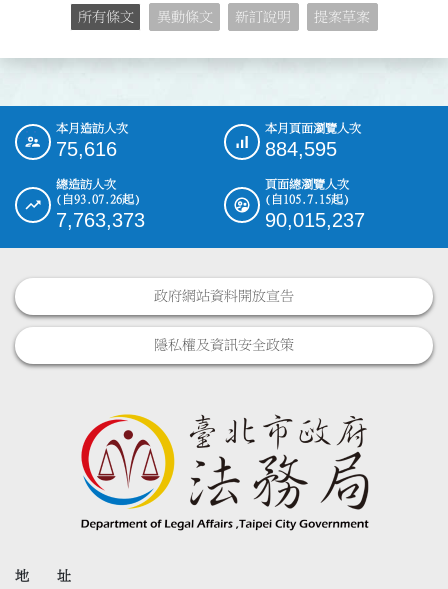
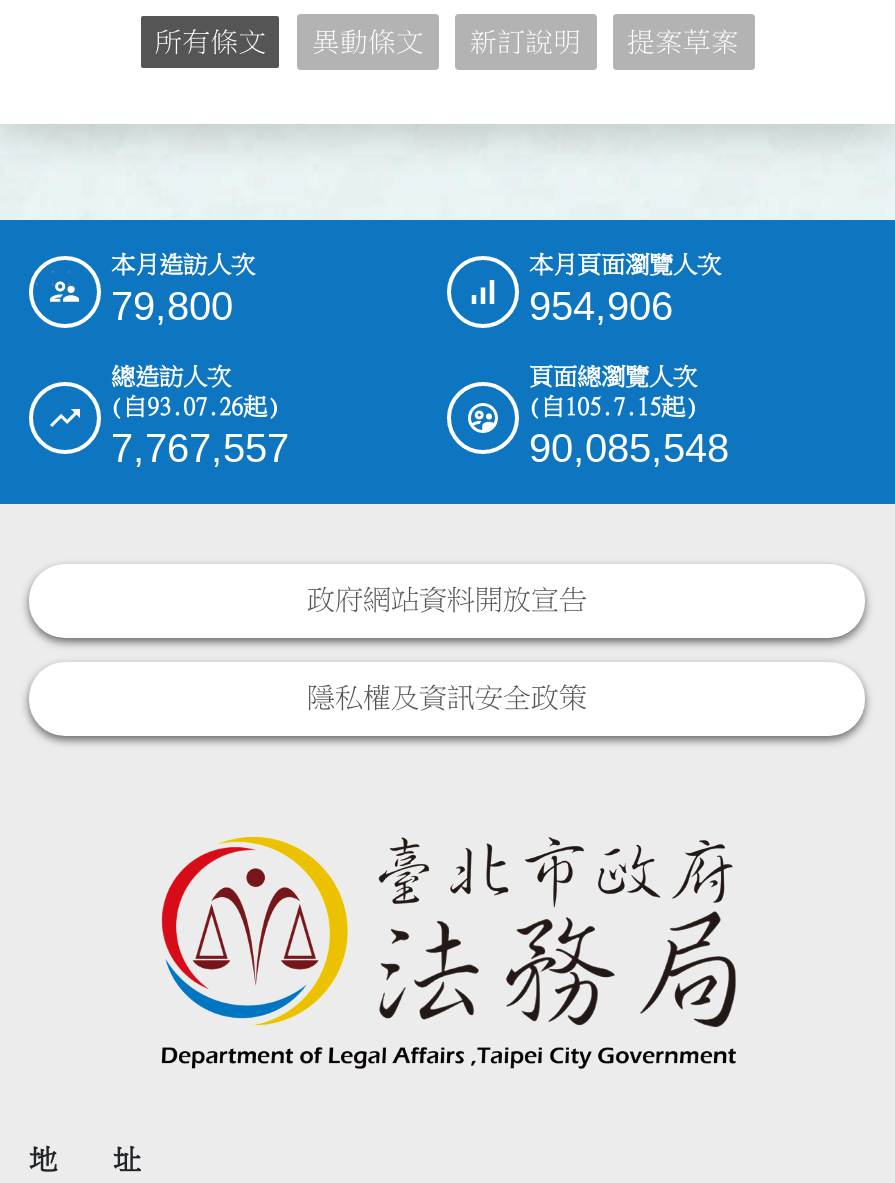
- 75,616
+ 79,800

- 884,595
+ 954,906

- 7,763,373
+ 7,767,557

- 90,015,237
+ 90,085,548
